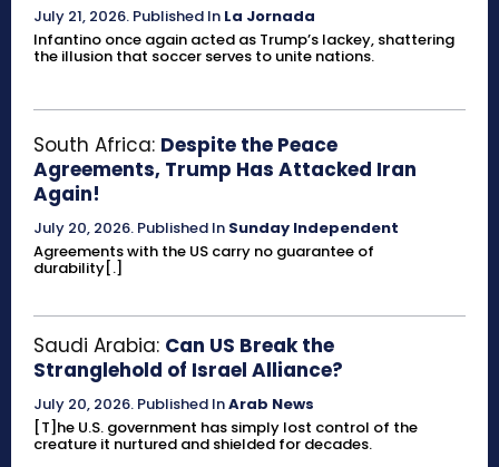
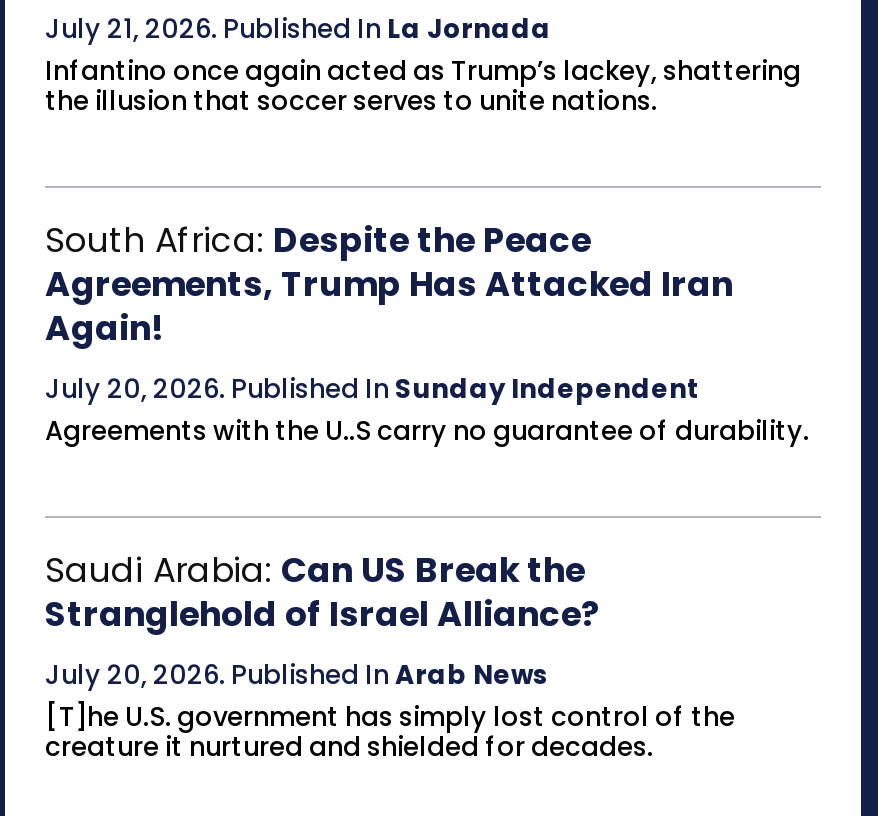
- Agreements with the US carry no guarantee of
- durability[.]
+ Agreements with the U..S carry no guarantee of durability.
